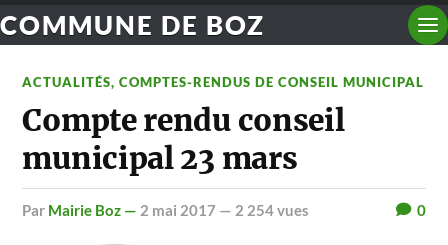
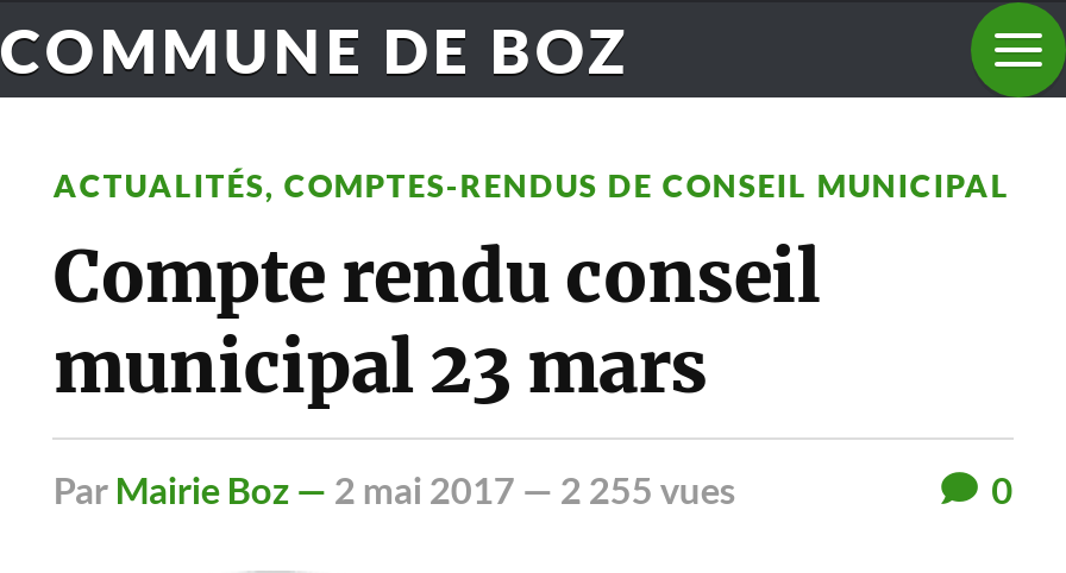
- par Mairie Boz — 2 mai 2017 — 2 254 vues
+ par Mairie Boz — 2 mai 2017 — 2 255 vues
